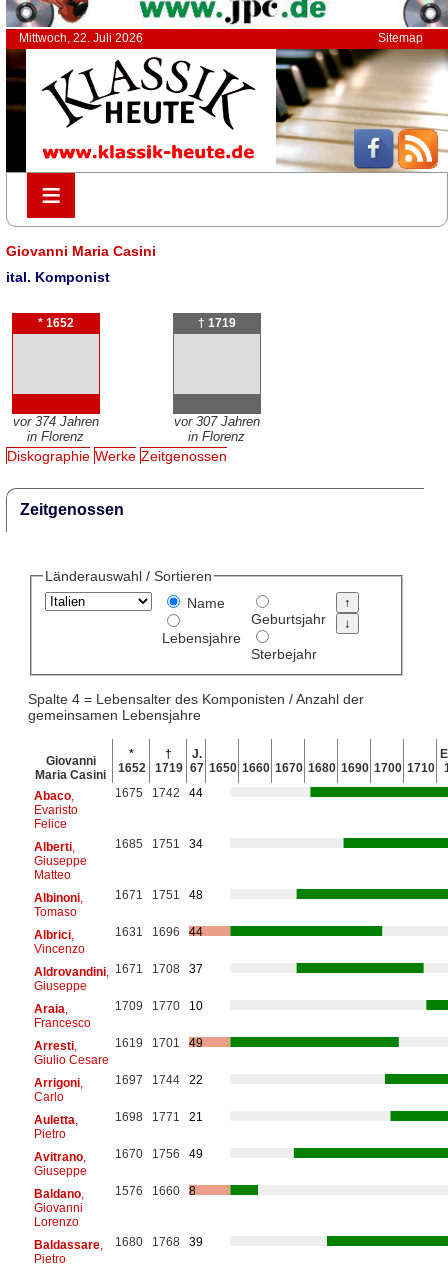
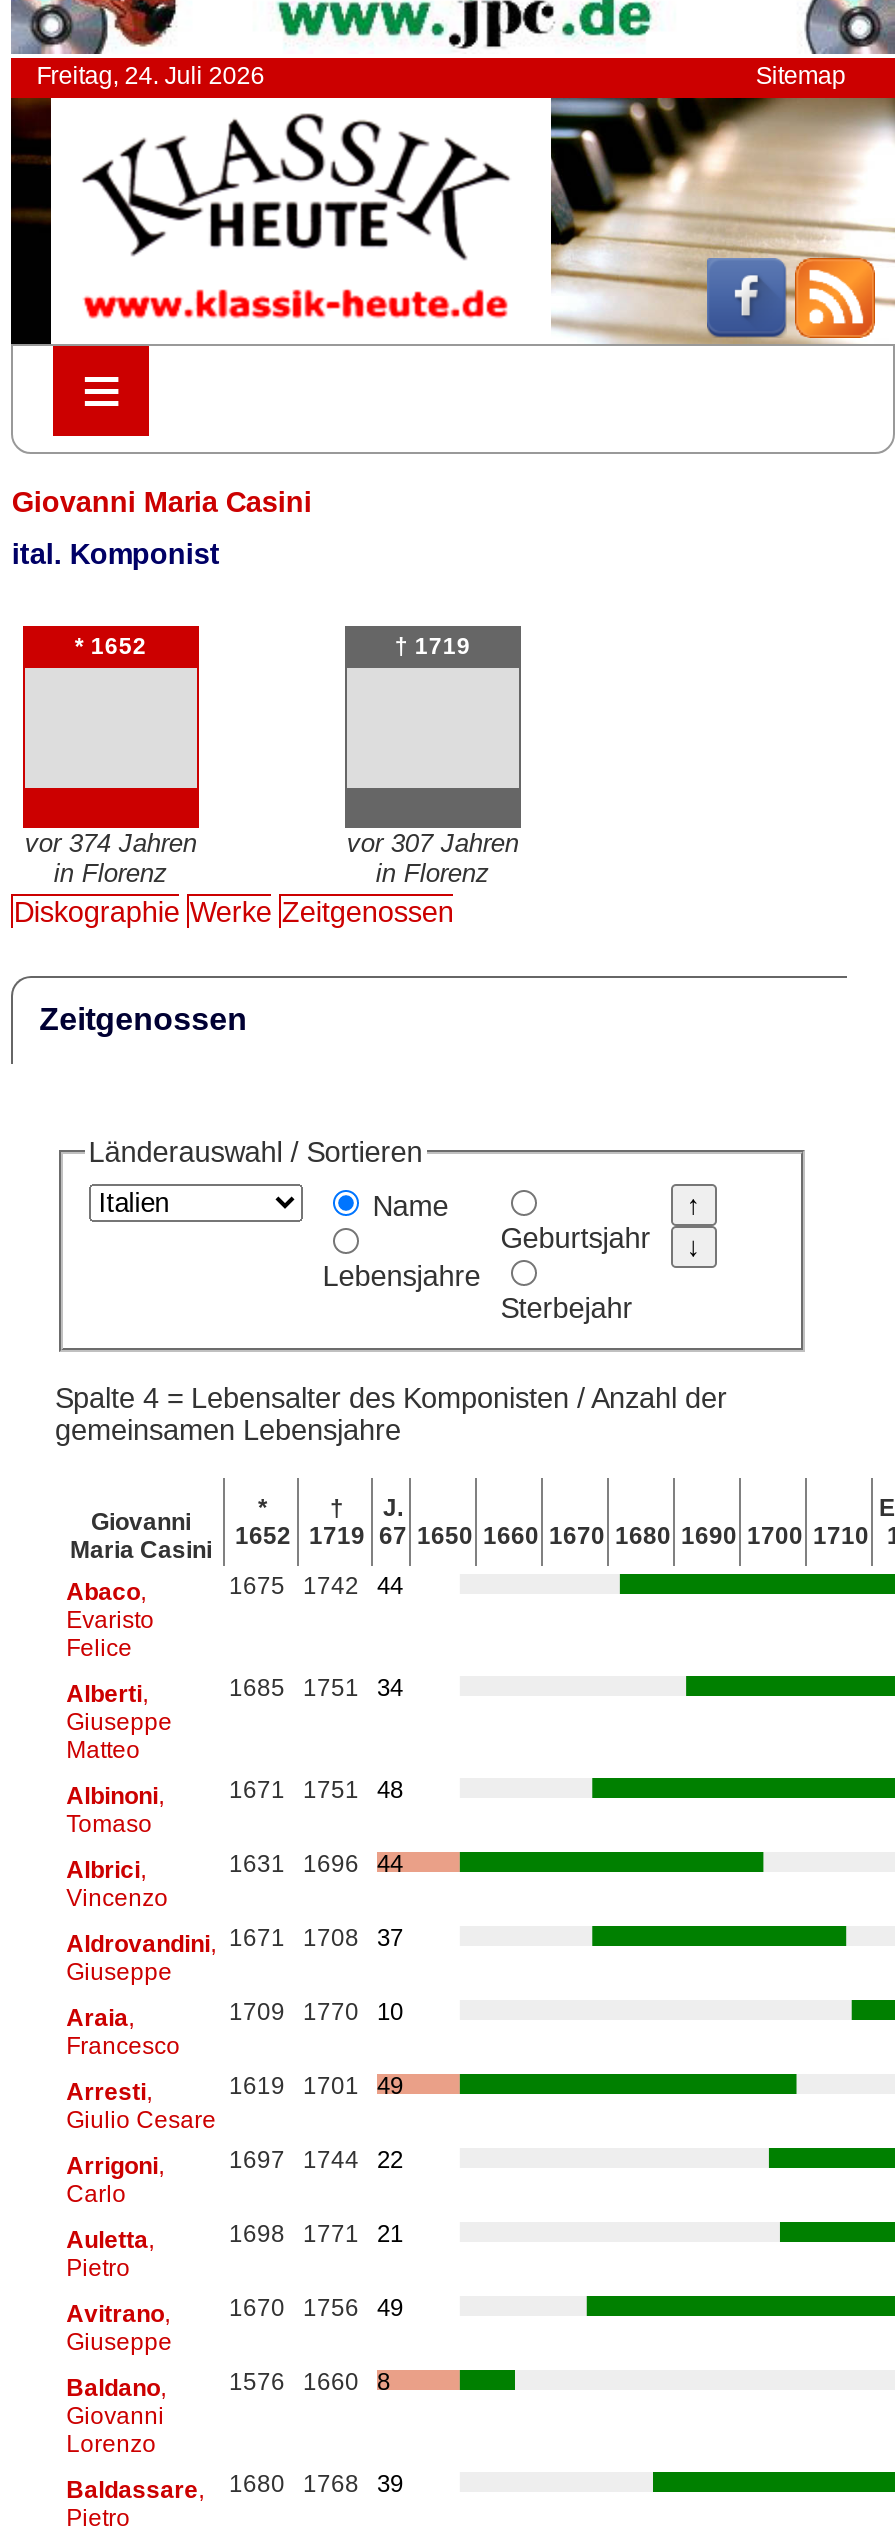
- Mittwoch, 22. Juli 2026
+ Freitag, 24. Juli 2026
